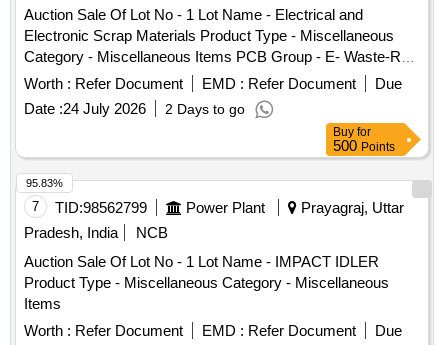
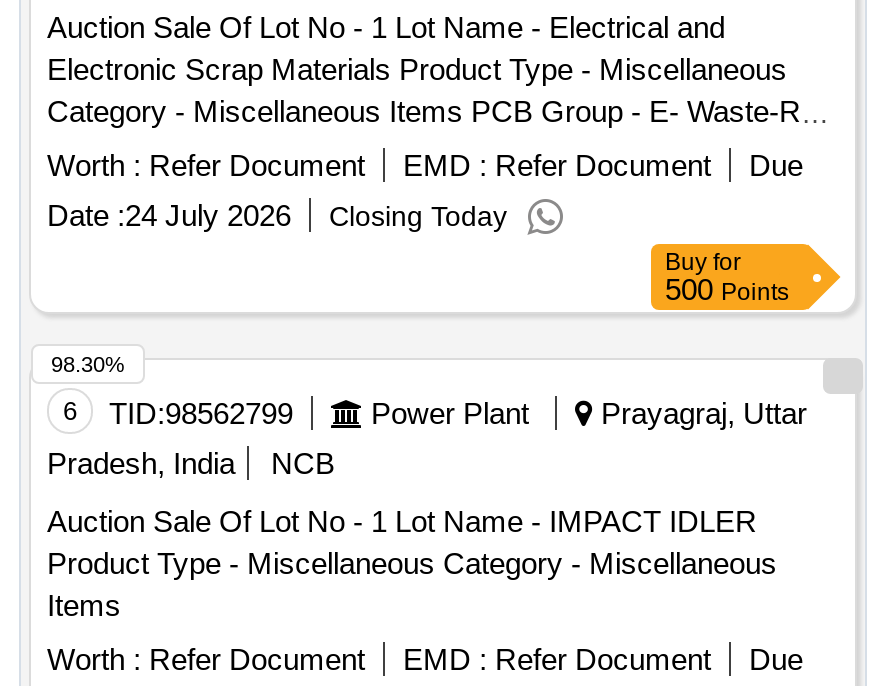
- 2 Days to go
+ Closing Today

- 95.83%
+ 98.30%

- 7 TID:98562799
+ 6 TID:98562799
